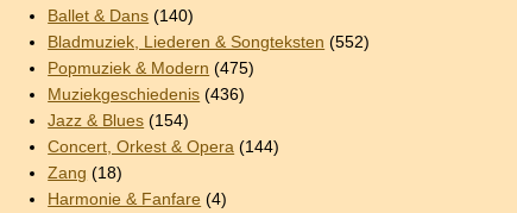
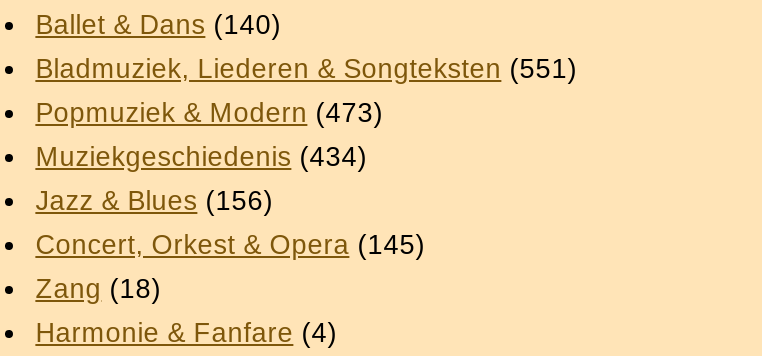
- Bladmuziek, Liederen & Songteksten (552)
+ Bladmuziek, Liederen & Songteksten (551)

- Popmuziek & Modern (475)
+ Popmuziek & Modern (473)

- Muziekgeschiedenis (436)
+ Muziekgeschiedenis (434)

- Jazz & Blues (154)
+ Jazz & Blues (156)

- Concert, Orkest & Opera (144)
+ Concert, Orkest & Opera (145)
